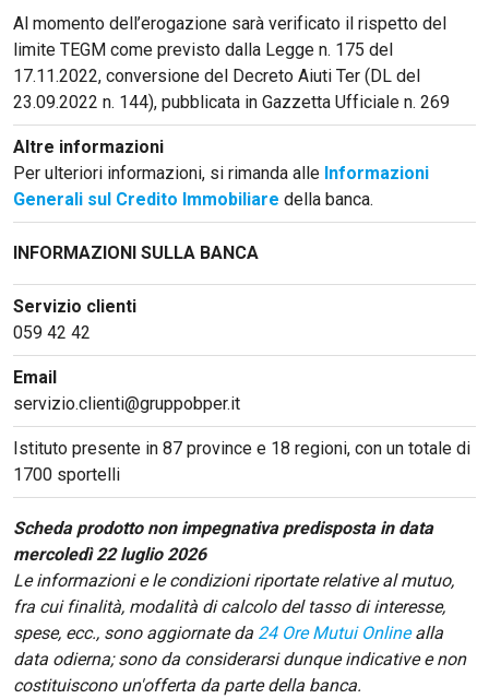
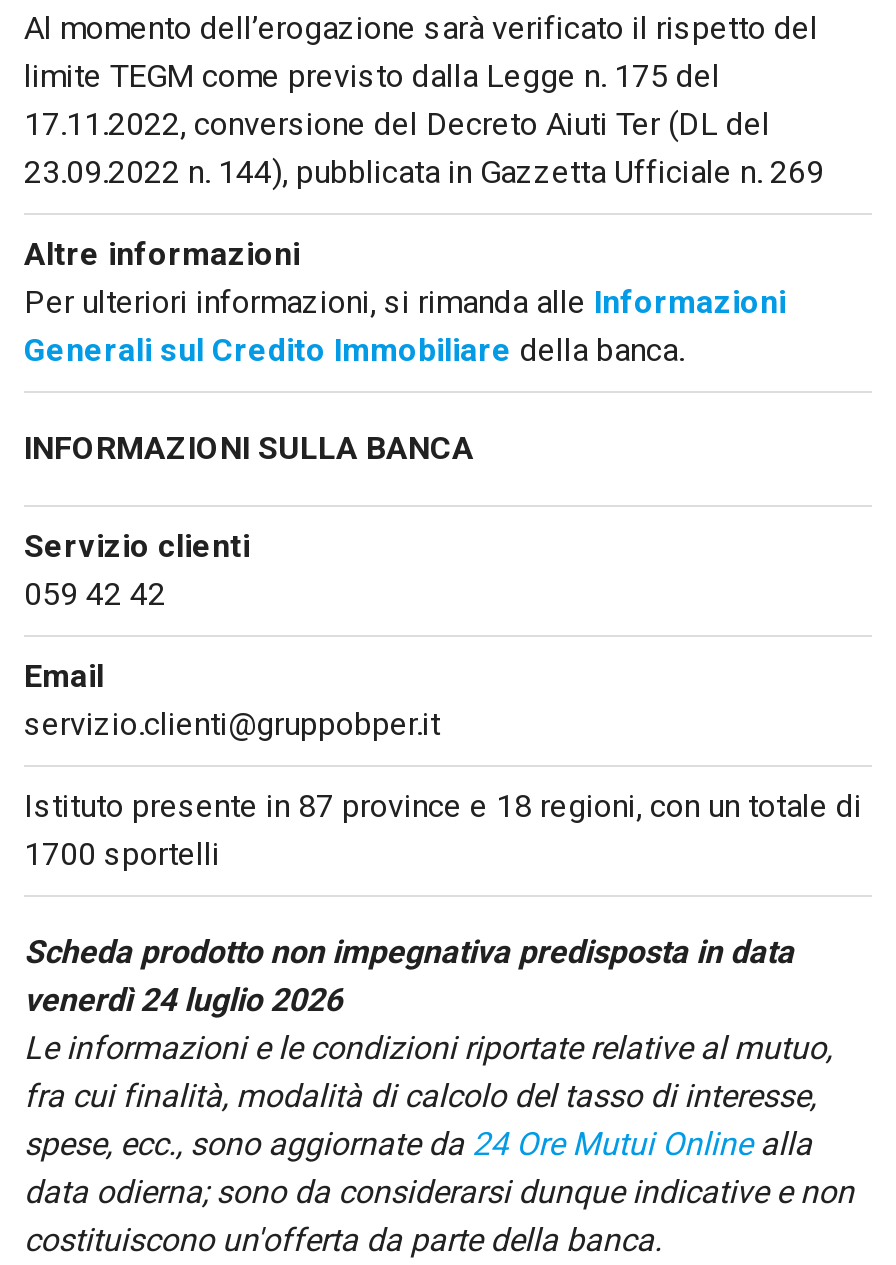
- mercoledì 22 luglio 2026
+ venerdì 24 luglio 2026
